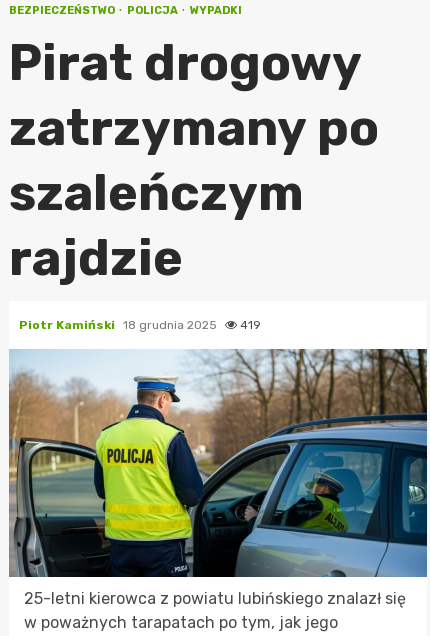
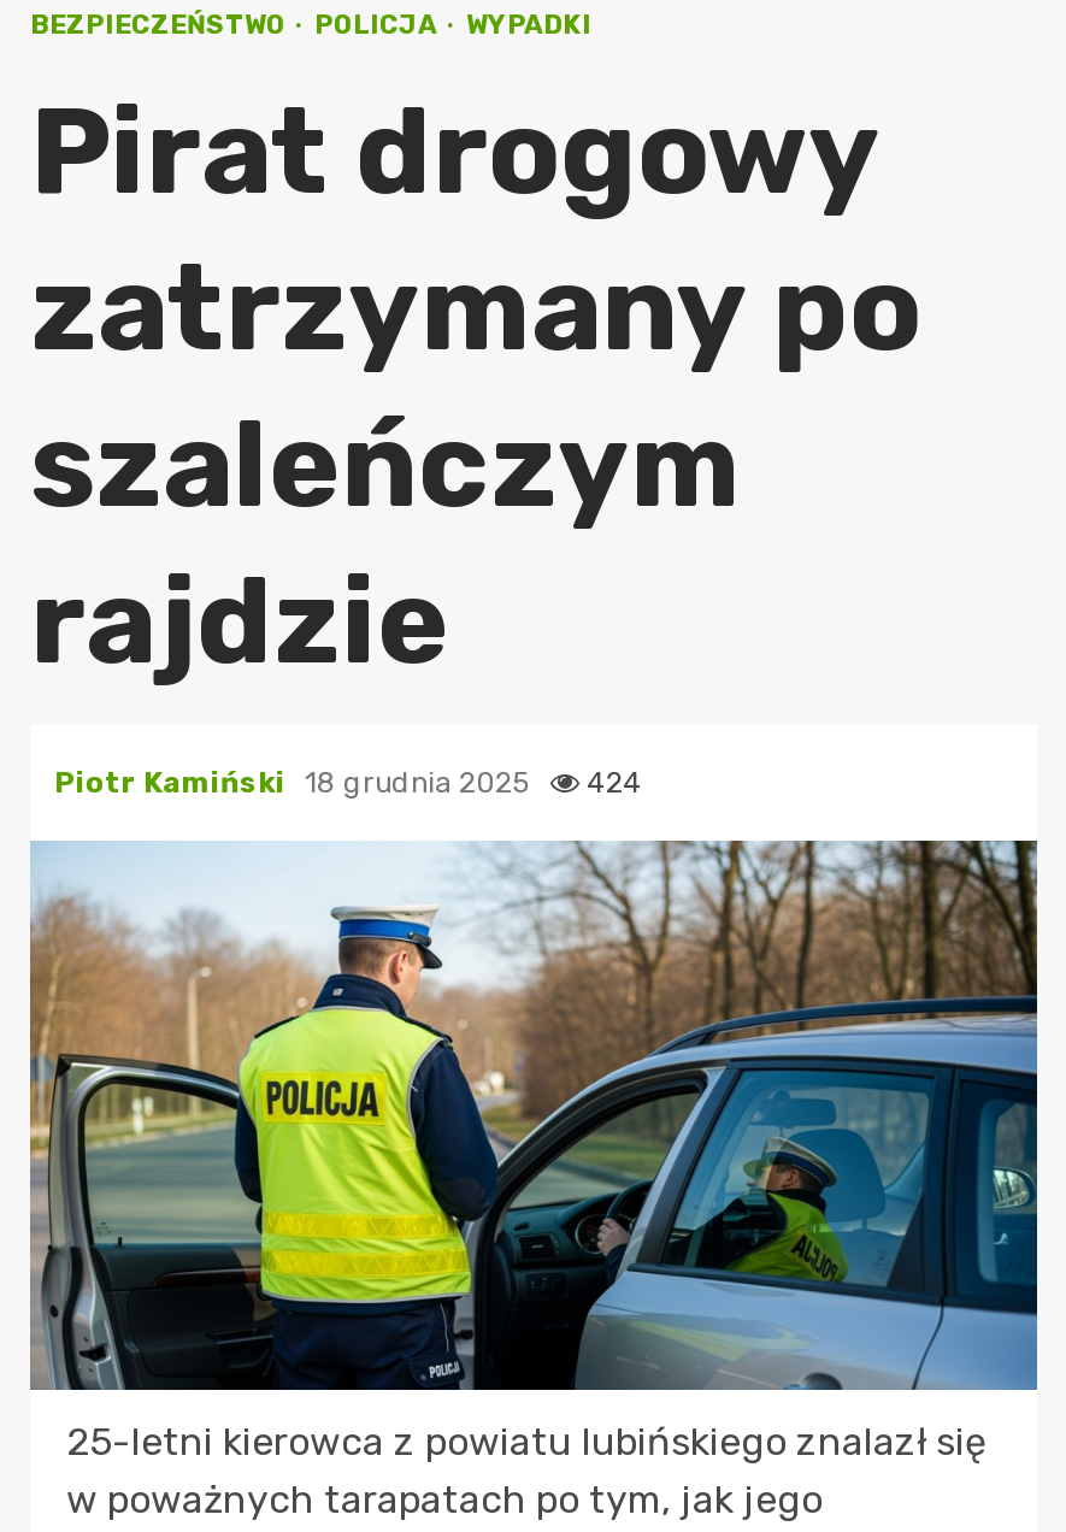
- Piotr Kamiński 18 grudnia 2025 419
+ Piotr Kamiński 18 grudnia 2025 424
